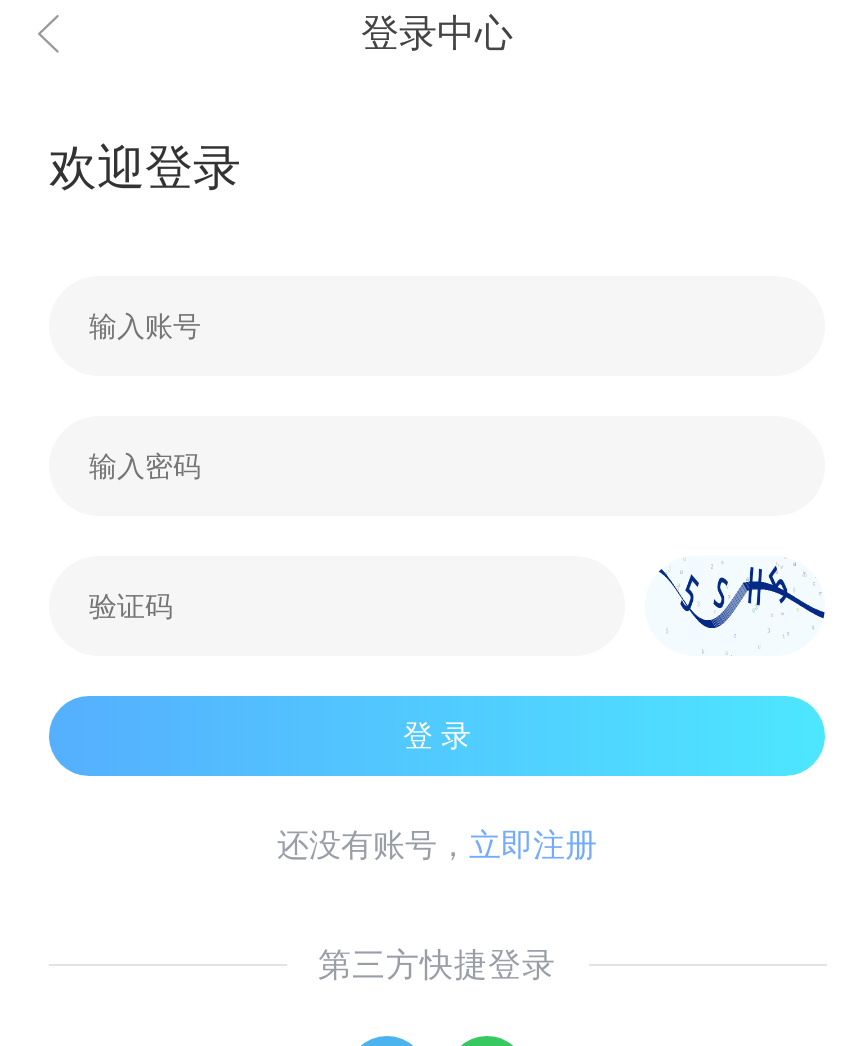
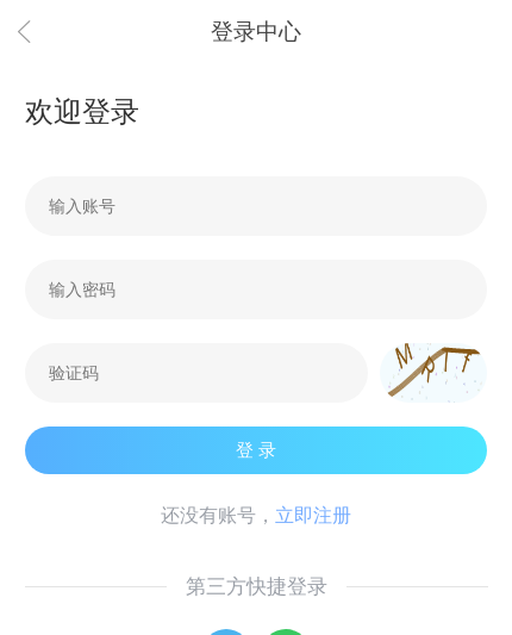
- [image]
+ [image]
